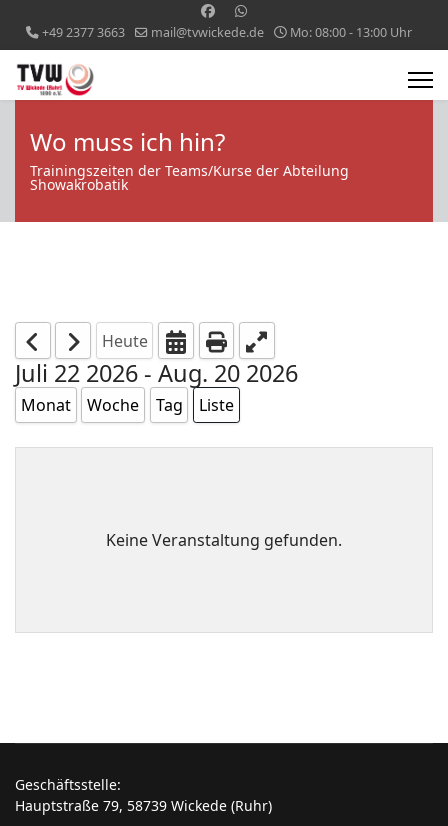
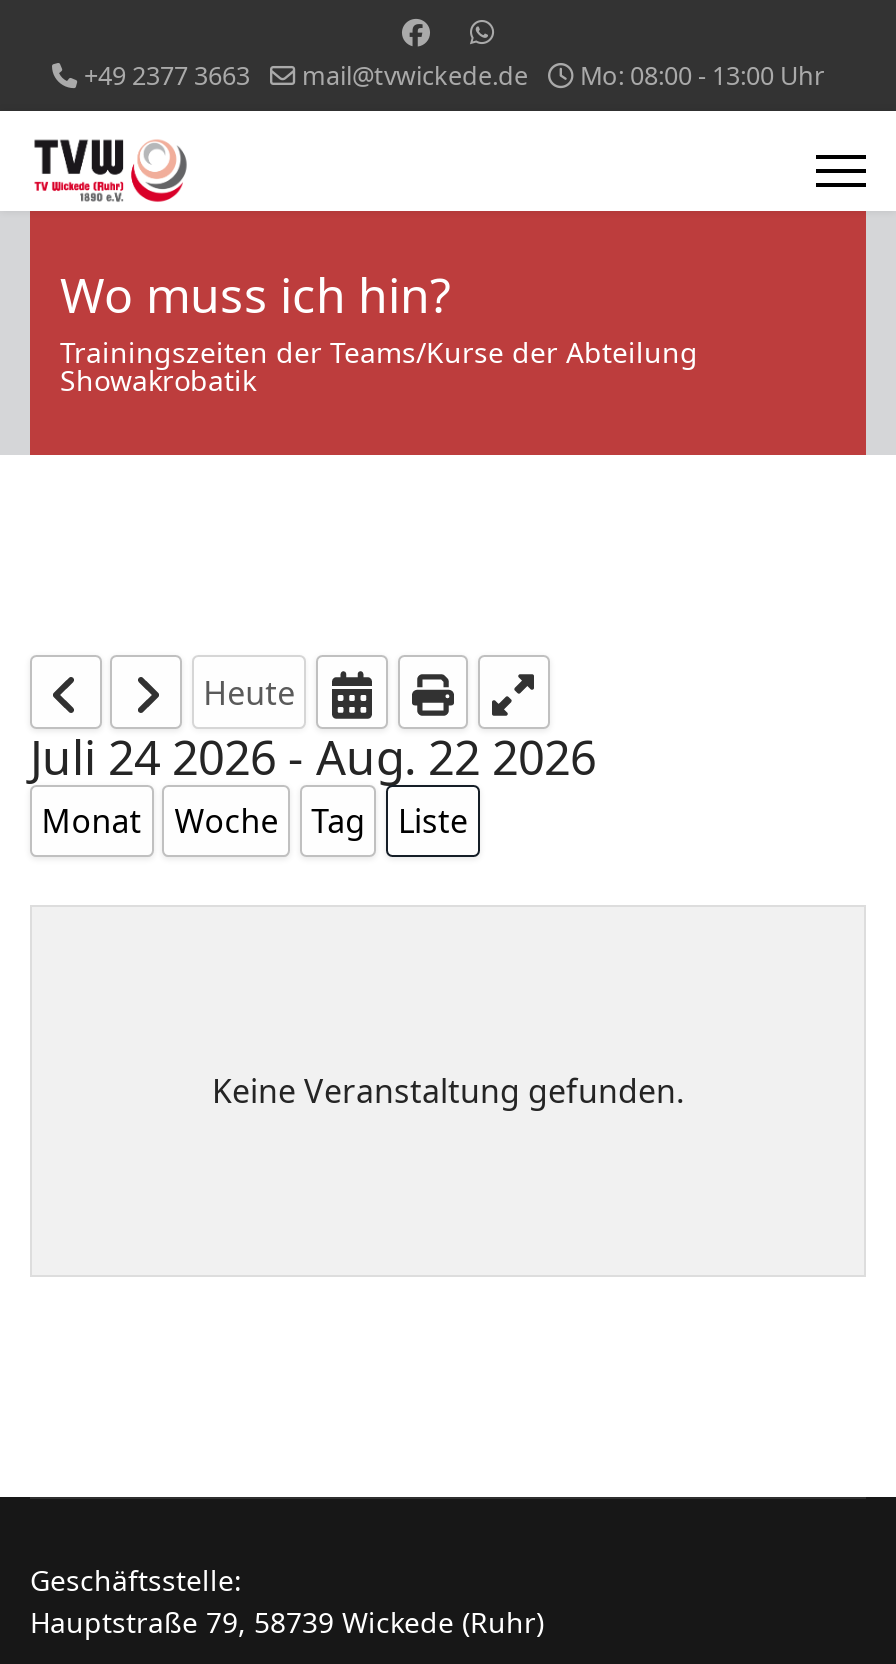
- Juli 22 2026 - Aug. 20 2026
+ Juli 24 2026 - Aug. 22 2026
